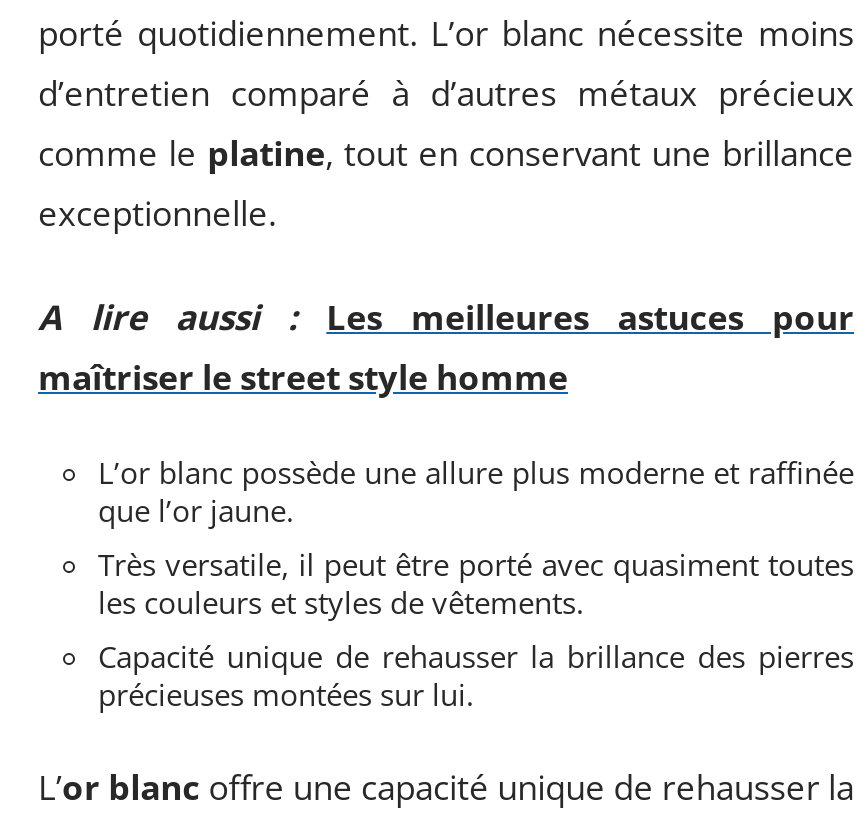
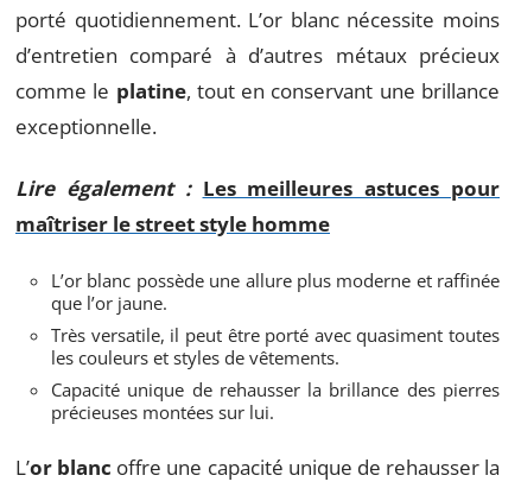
- A lire aussi :
- Les meilleures astuces pour
+ Lire également : Les meilleures astuces pour
